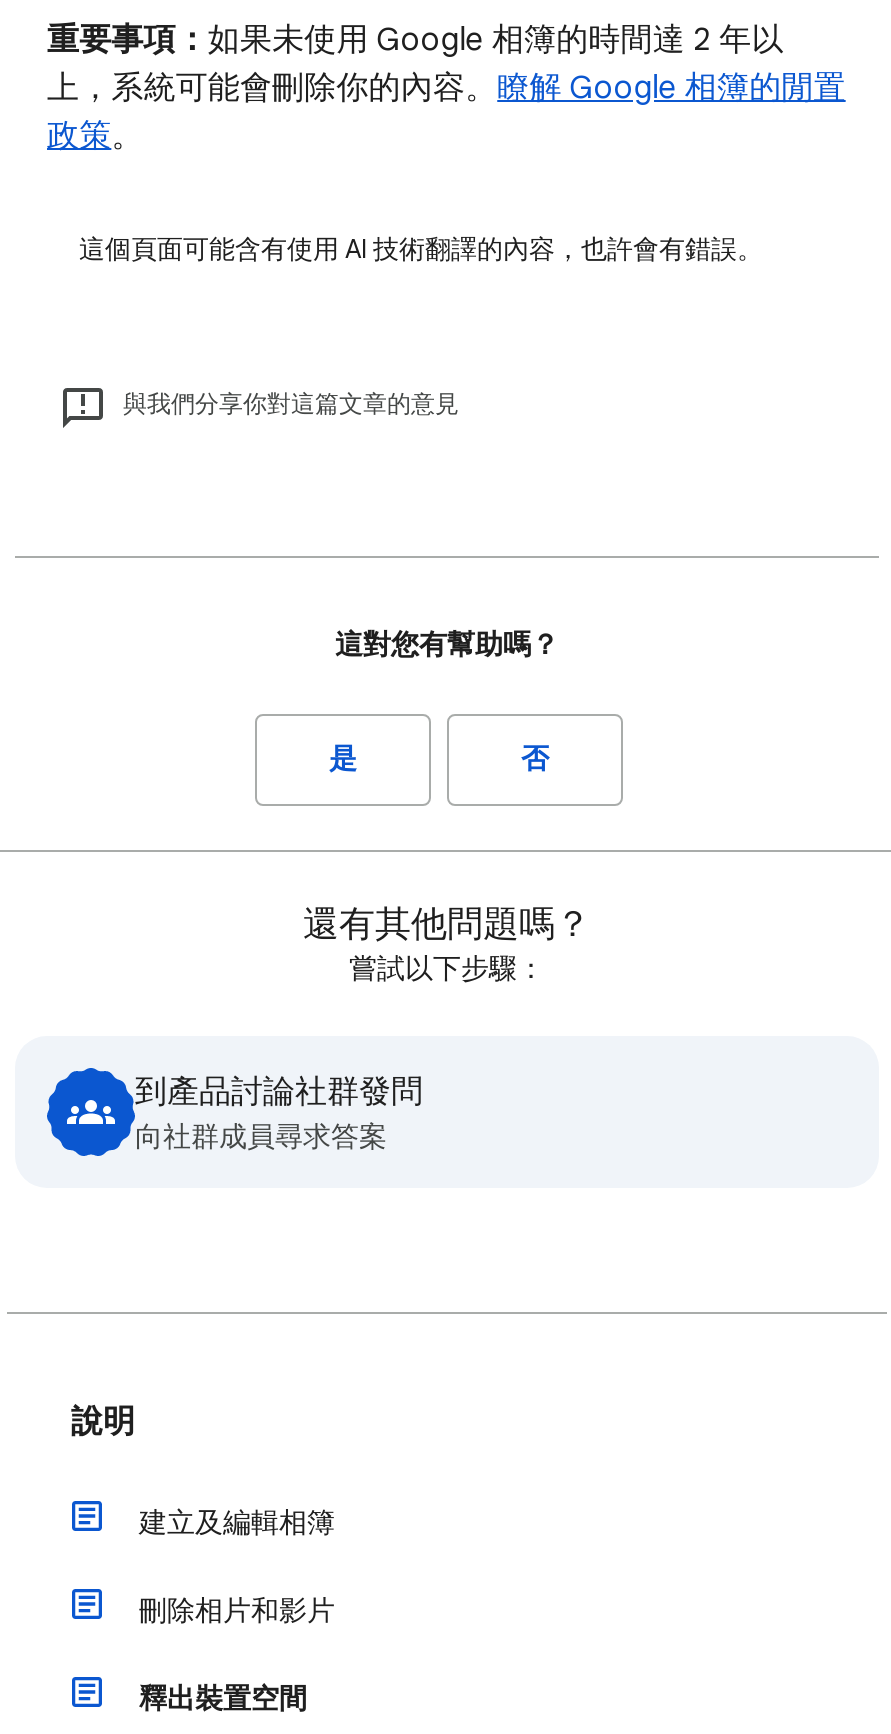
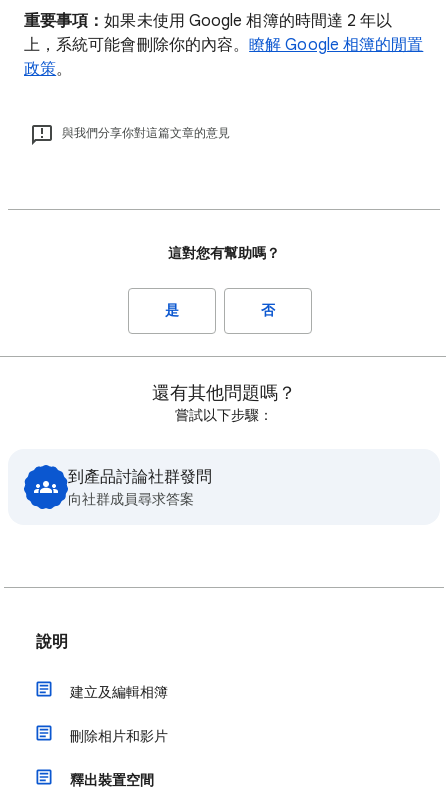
- 這個頁面可能含有使用 AI 技術翻譯的內容，也許會有錯誤。
